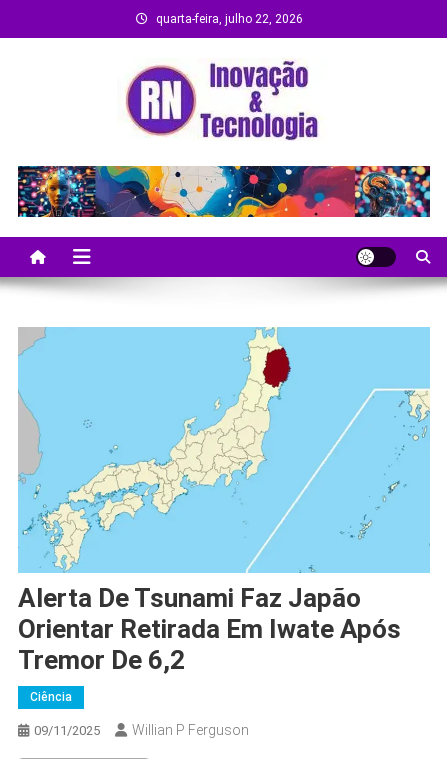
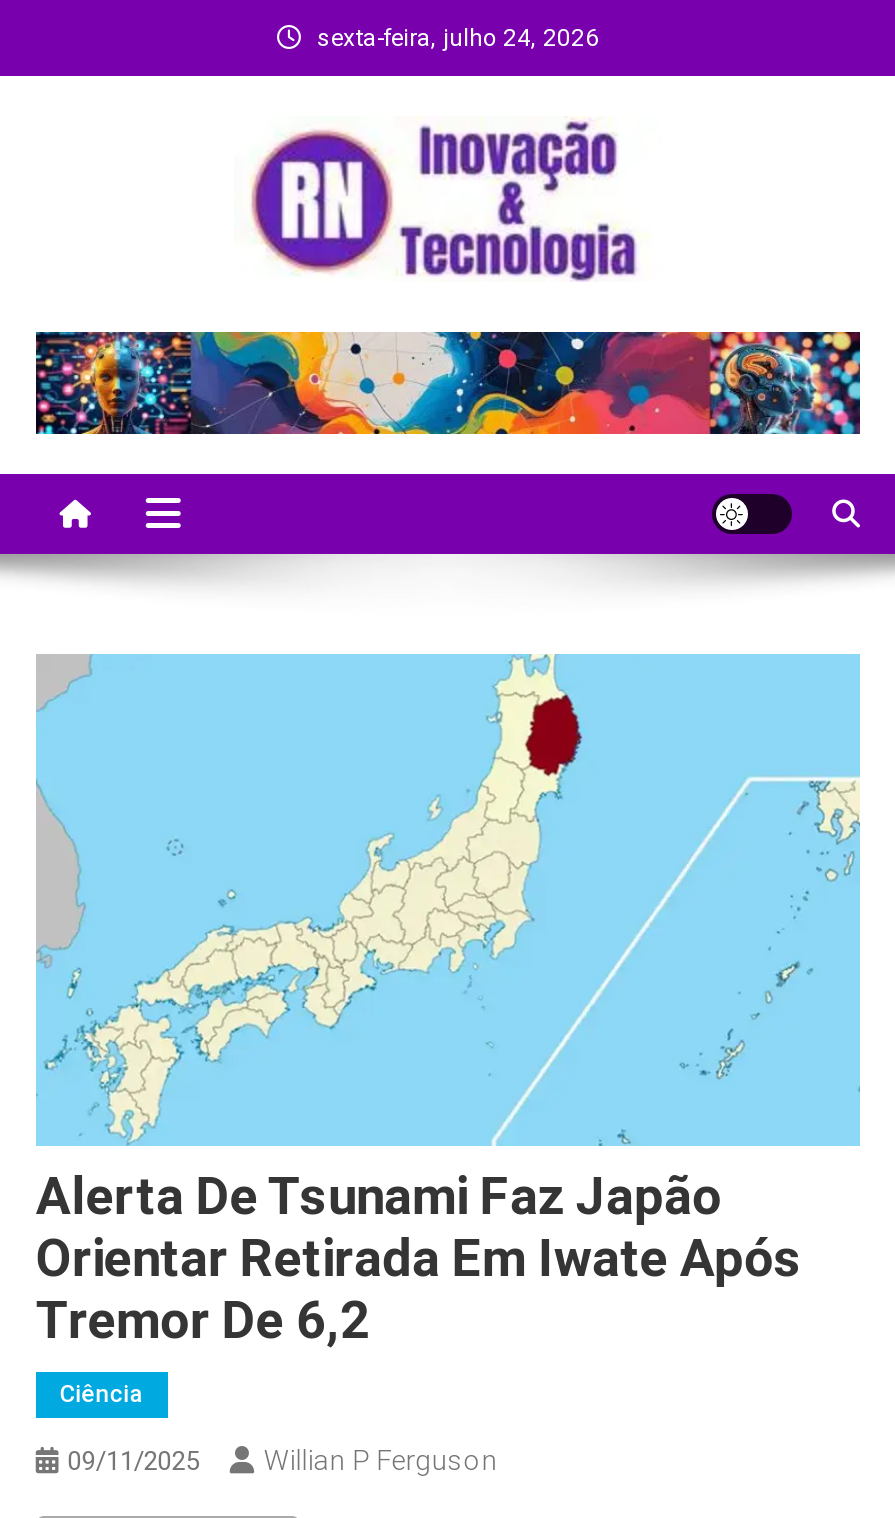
- quarta-feira, julho 22, 2026
+ sexta-feira, julho 24, 2026
